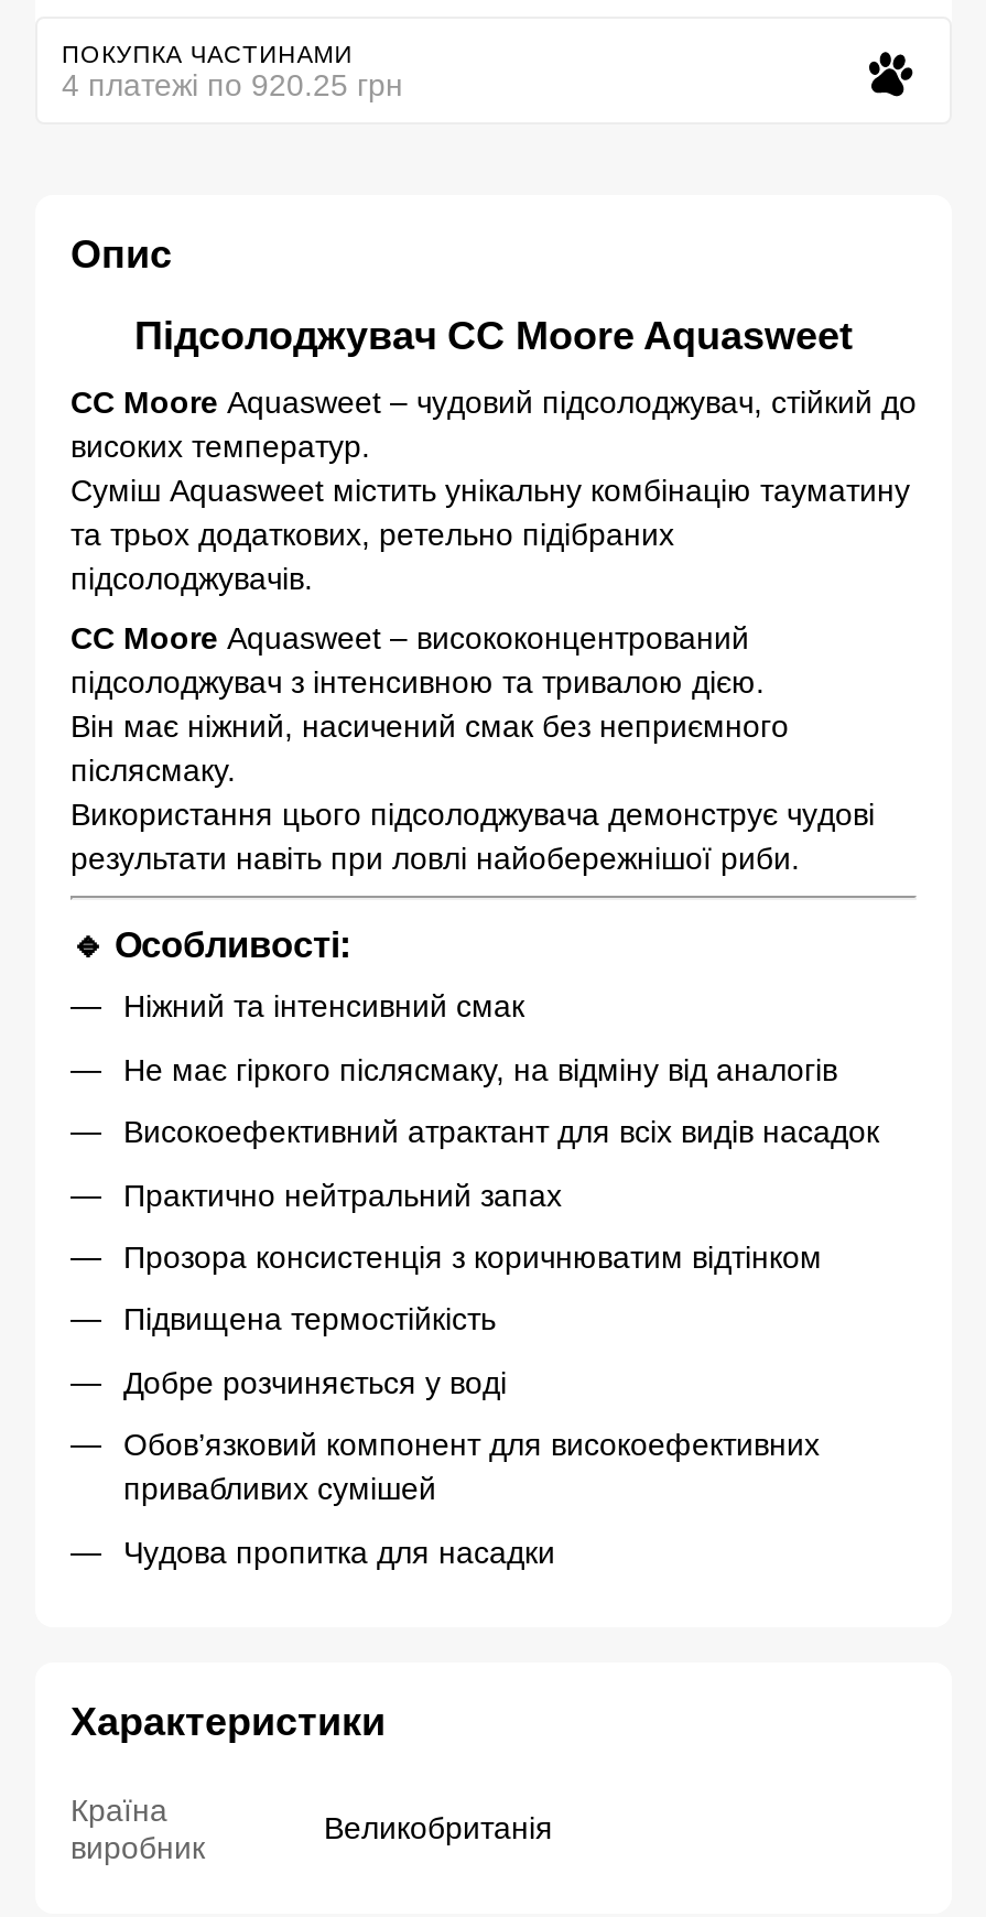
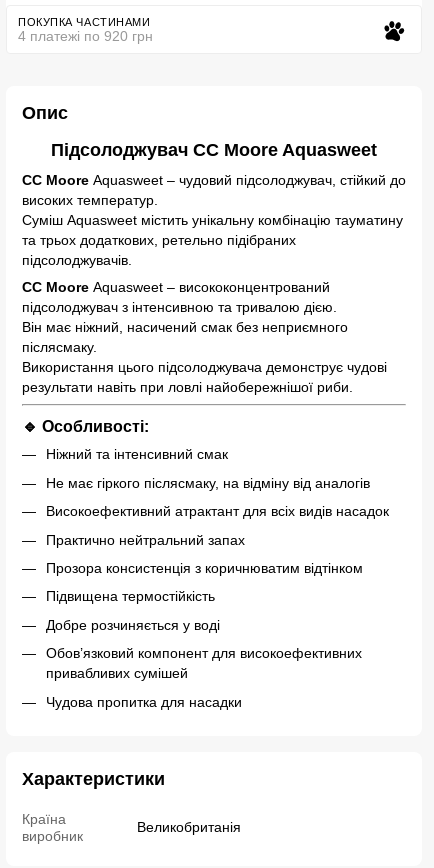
- 4 платежі по 920.25 грн
+ 4 платежі по 920 грн
